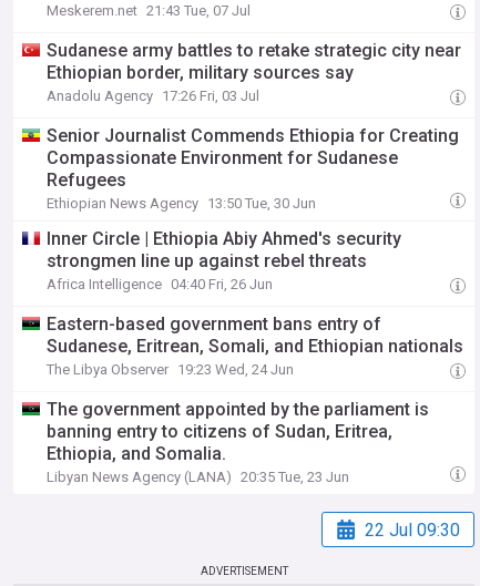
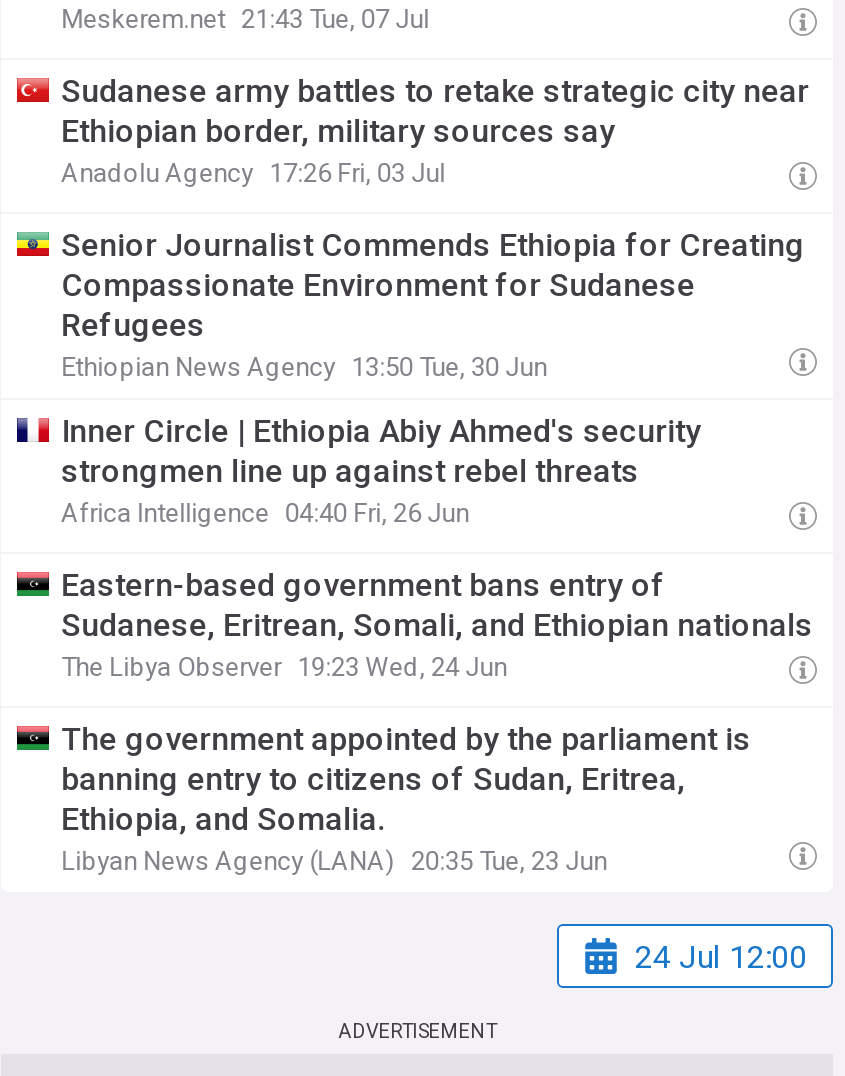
- 22 Jul 09:30
+ 24 Jul 12:00
